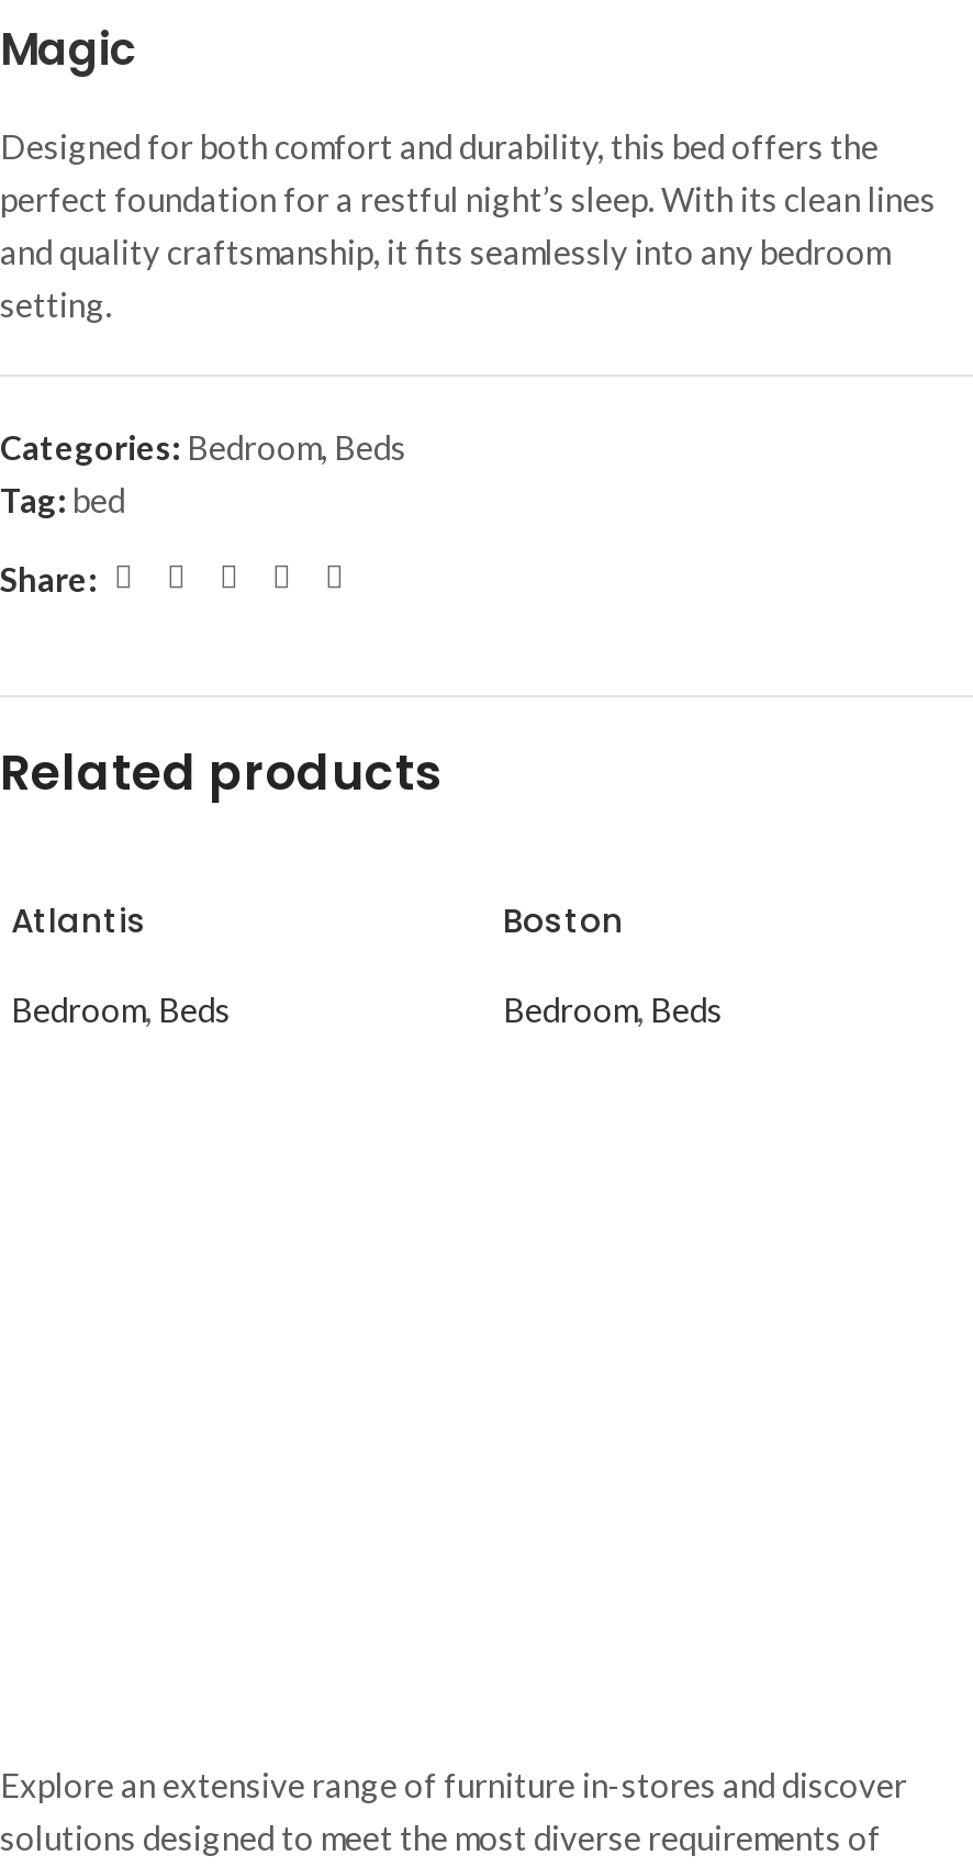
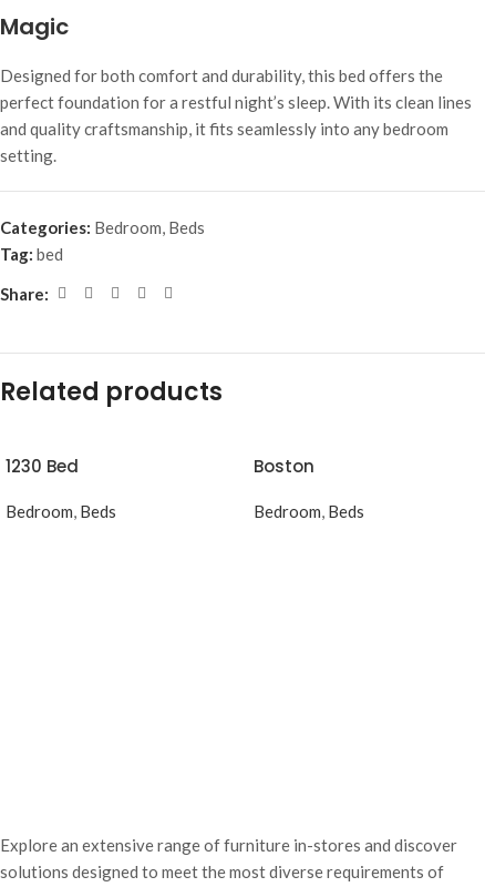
- Atlantis
+ 1230 Bed
